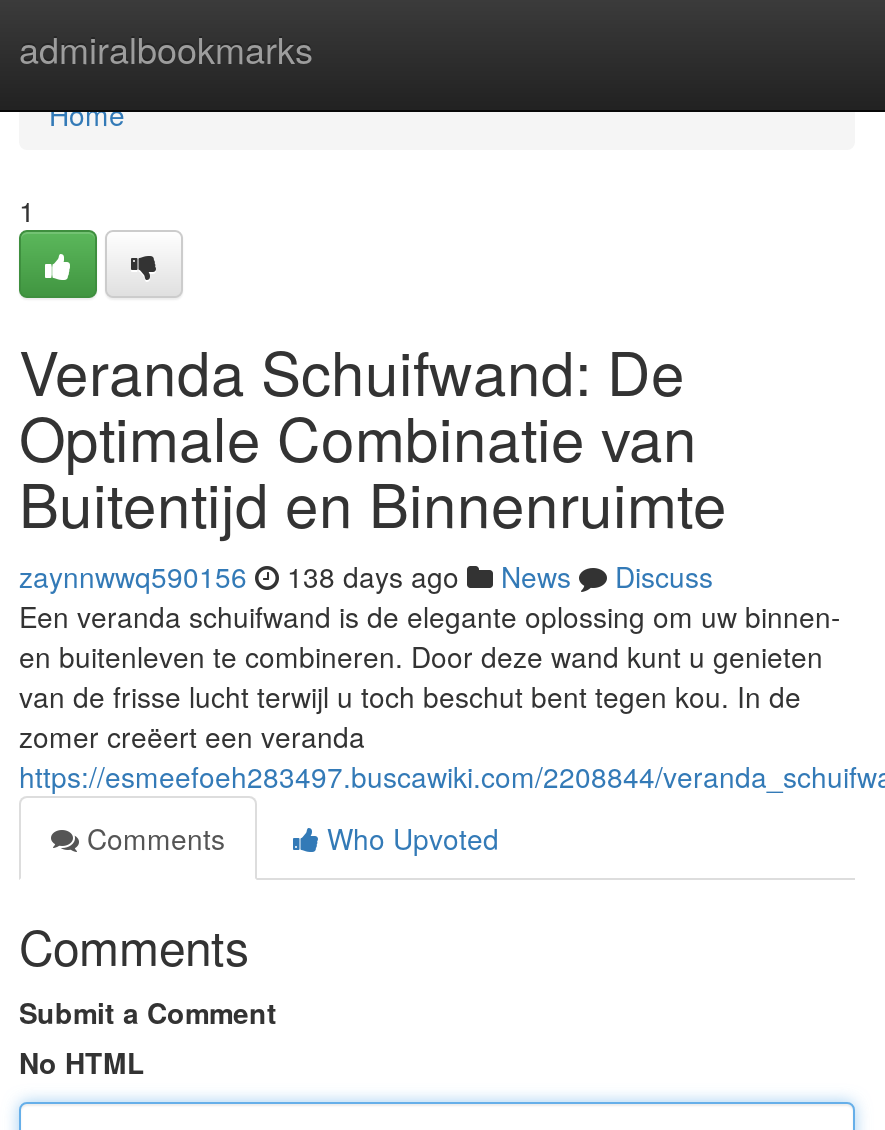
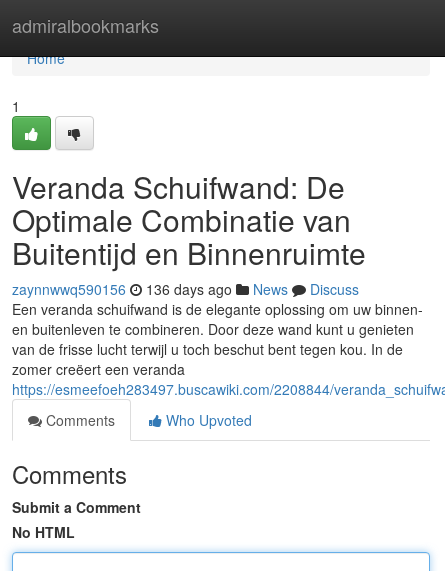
- zaynnwwq590156 138 days ago News Discuss
+ zaynnwwq590156 136 days ago News Discuss
